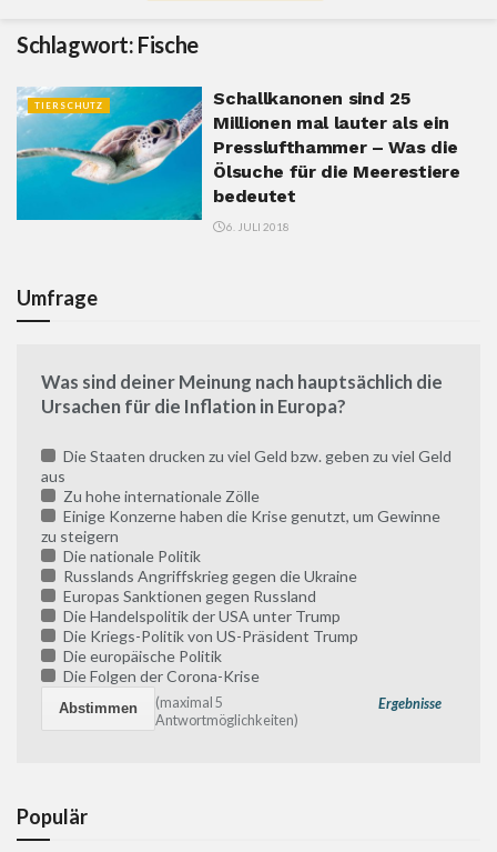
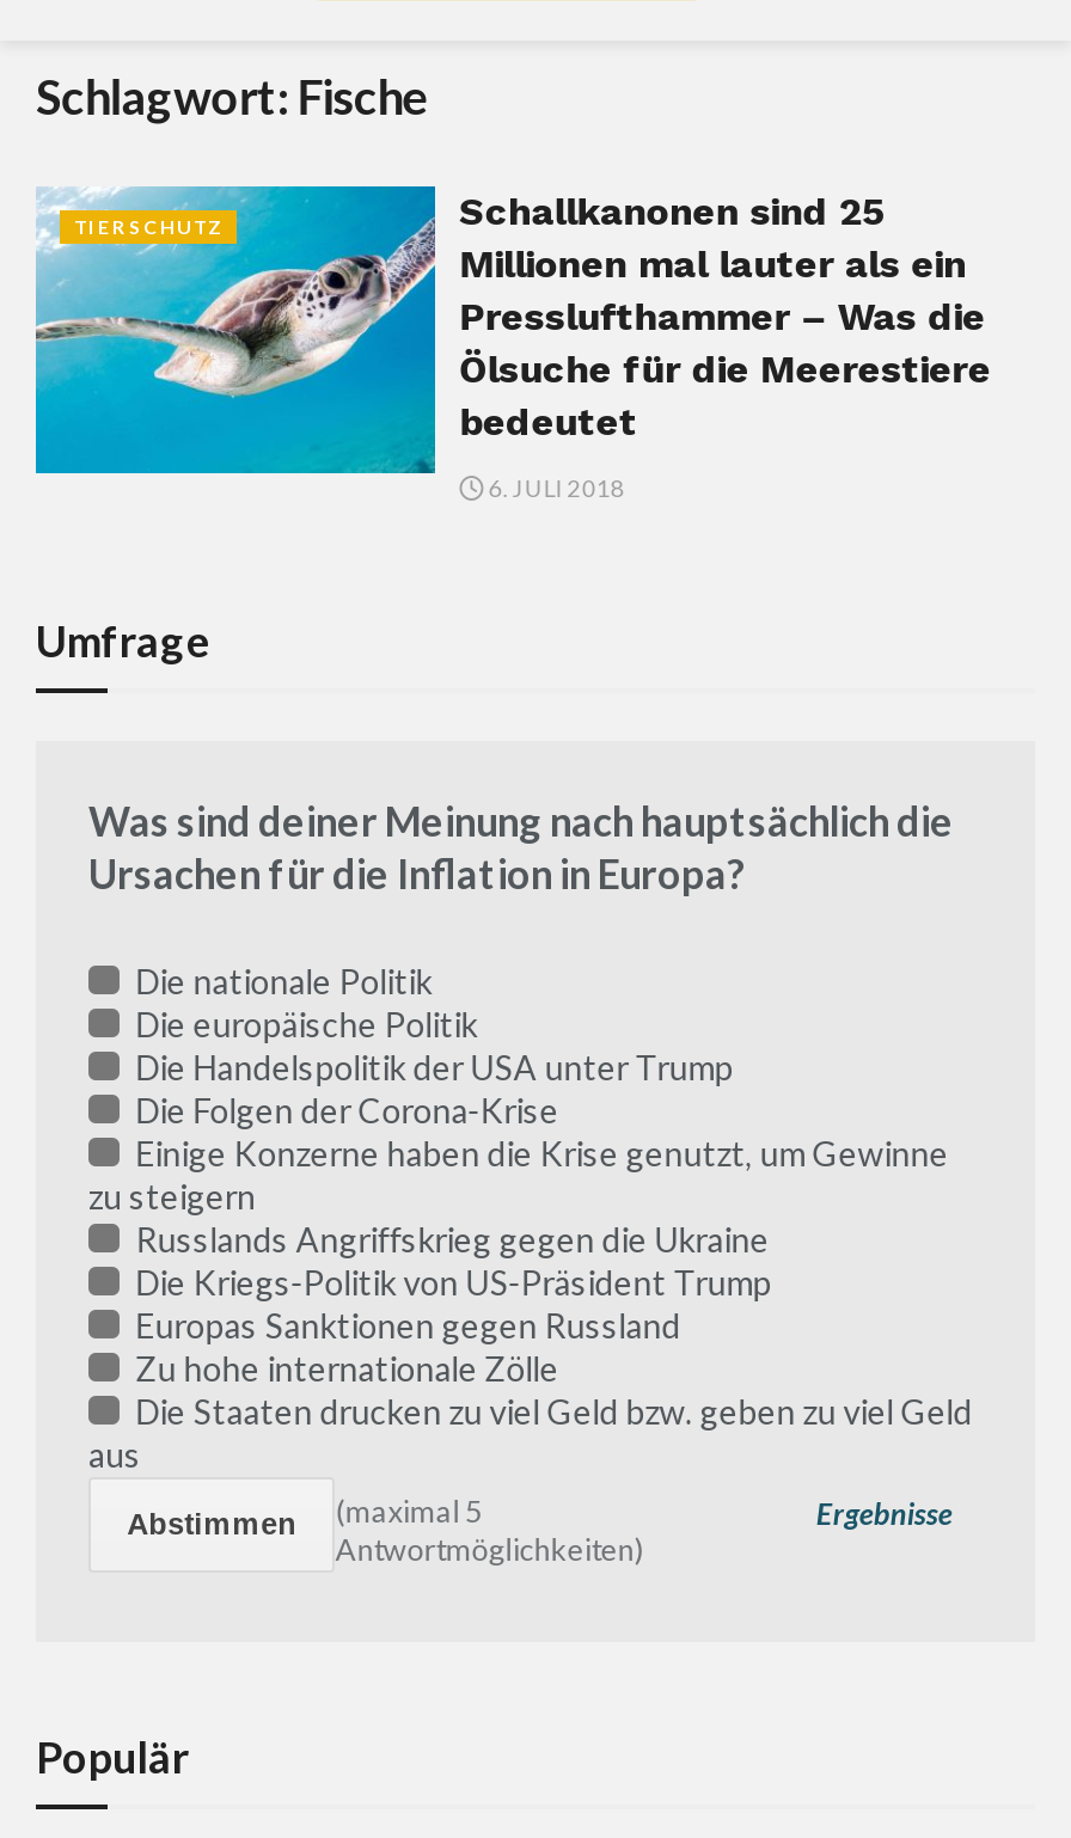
moved down: Die Staaten drucken zu viel Geld bzw. geben zu viel Geld | aus

moved up: Zu hohe internationale Zölle | Einige Konzerne haben die Krise genutzt, um Gewinne | zu steigern | ... | Die europäische Politik | Die Folgen der Corona-Krise
